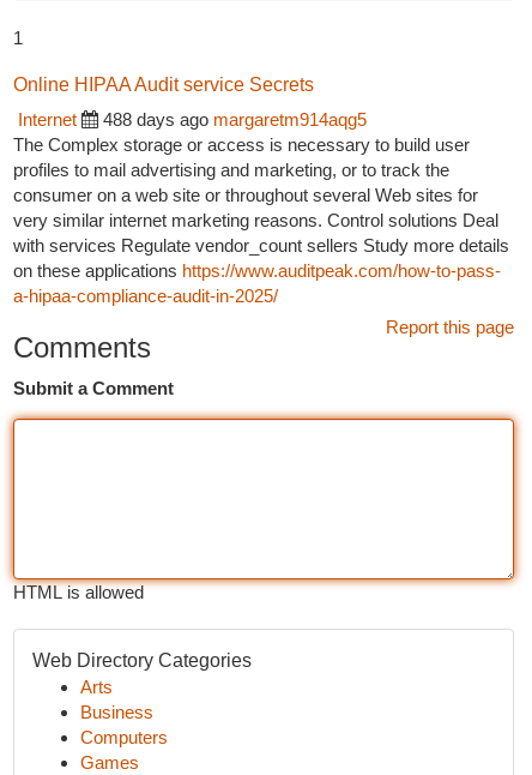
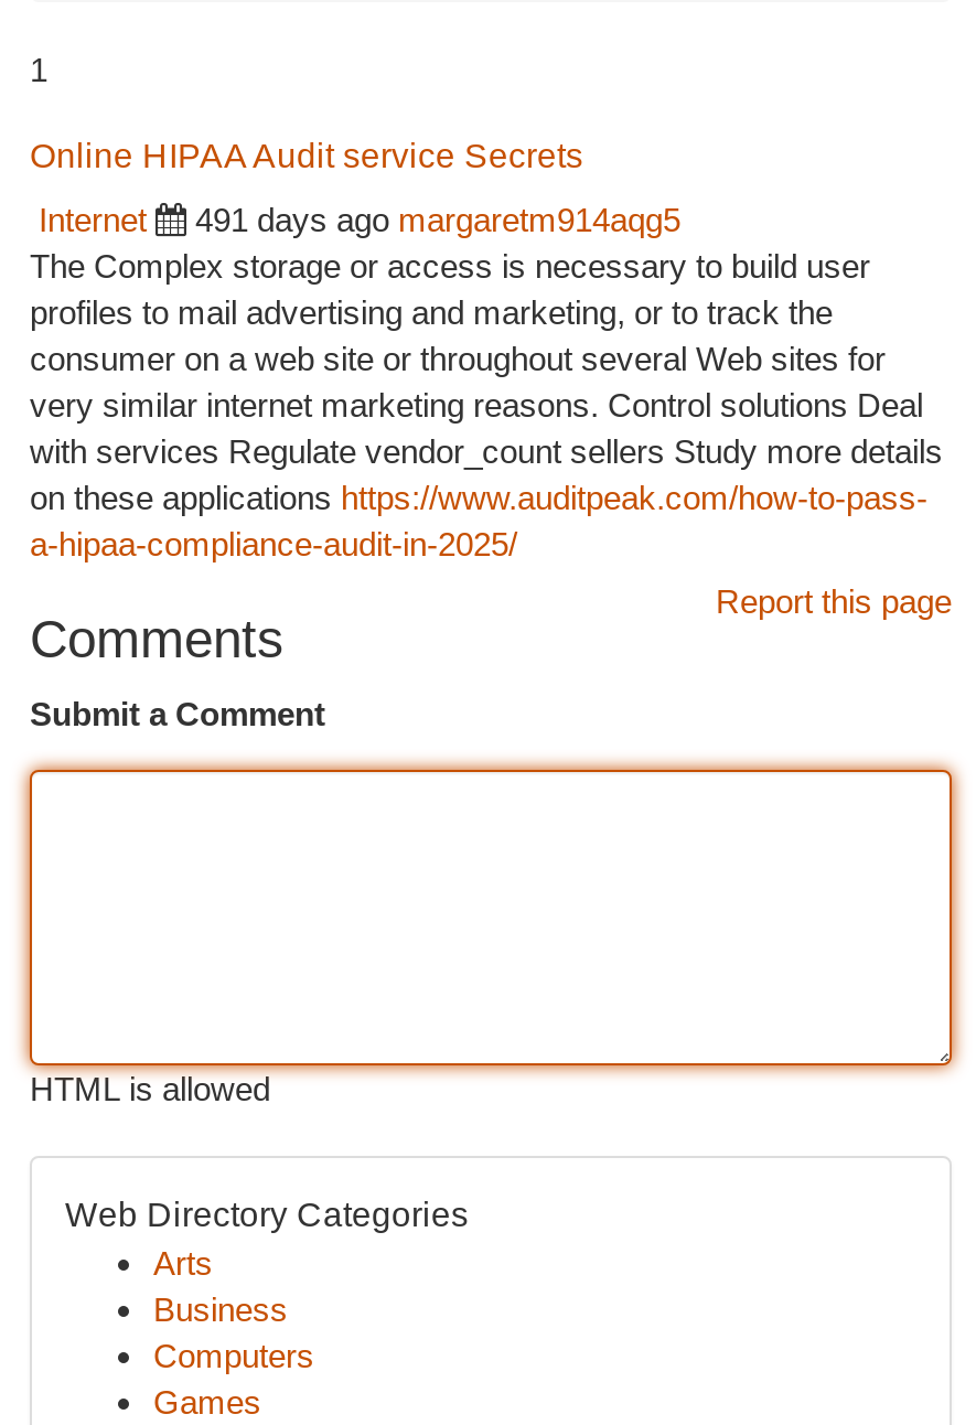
- 488 days ago margaretm914aqg5
+ 491 days ago margaretm914aqg5
